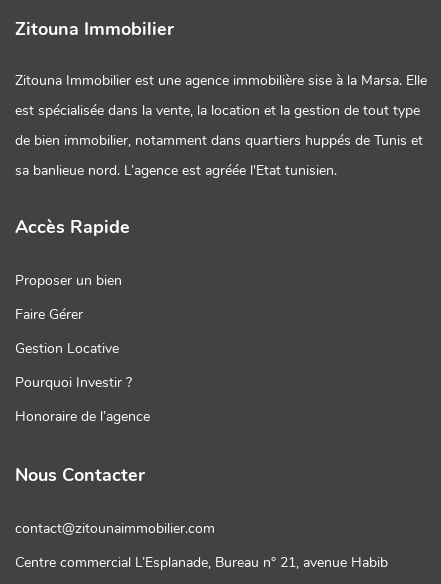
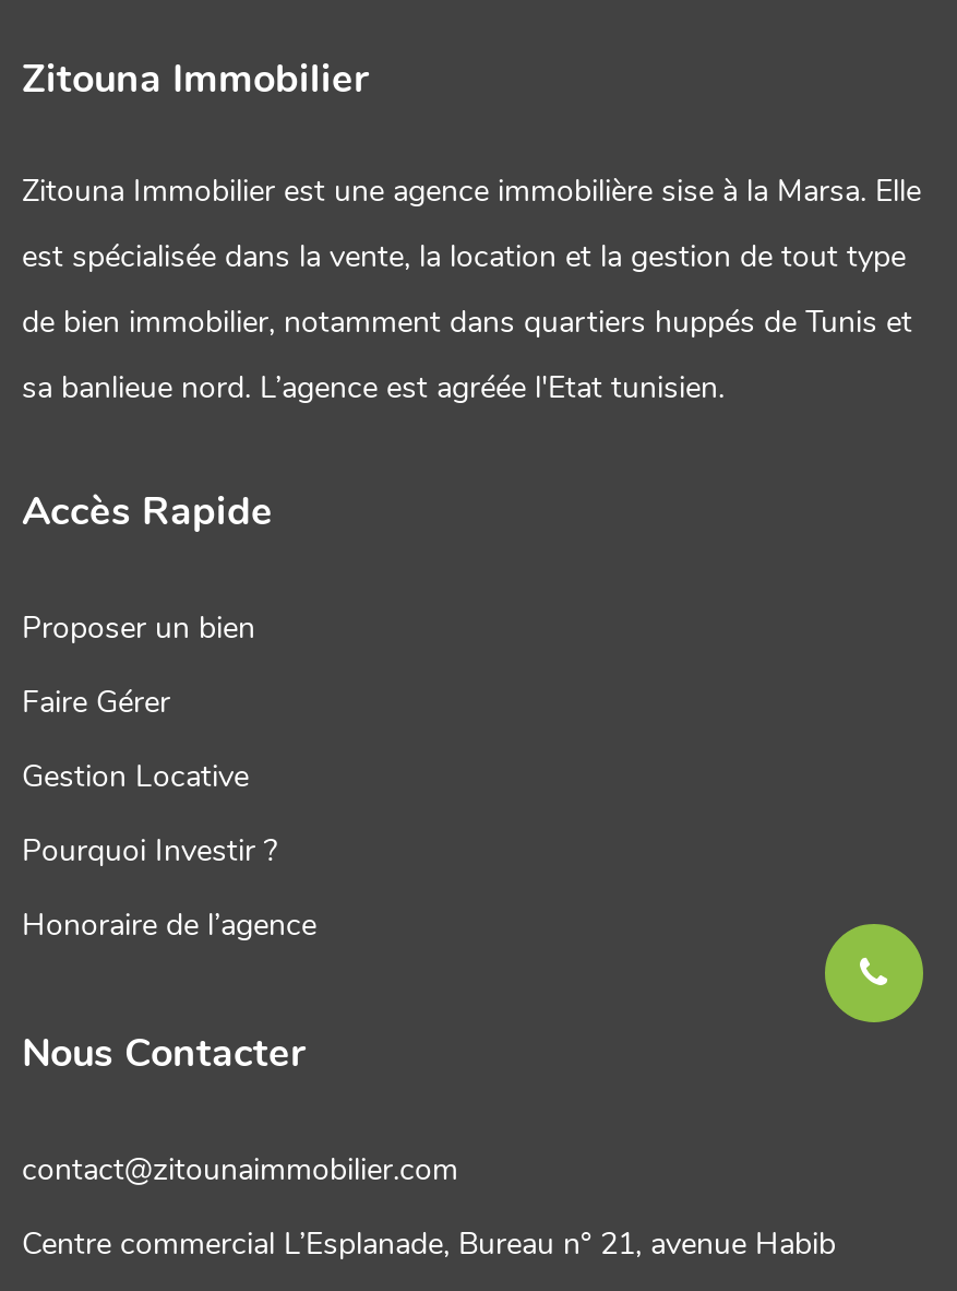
+ [image]
